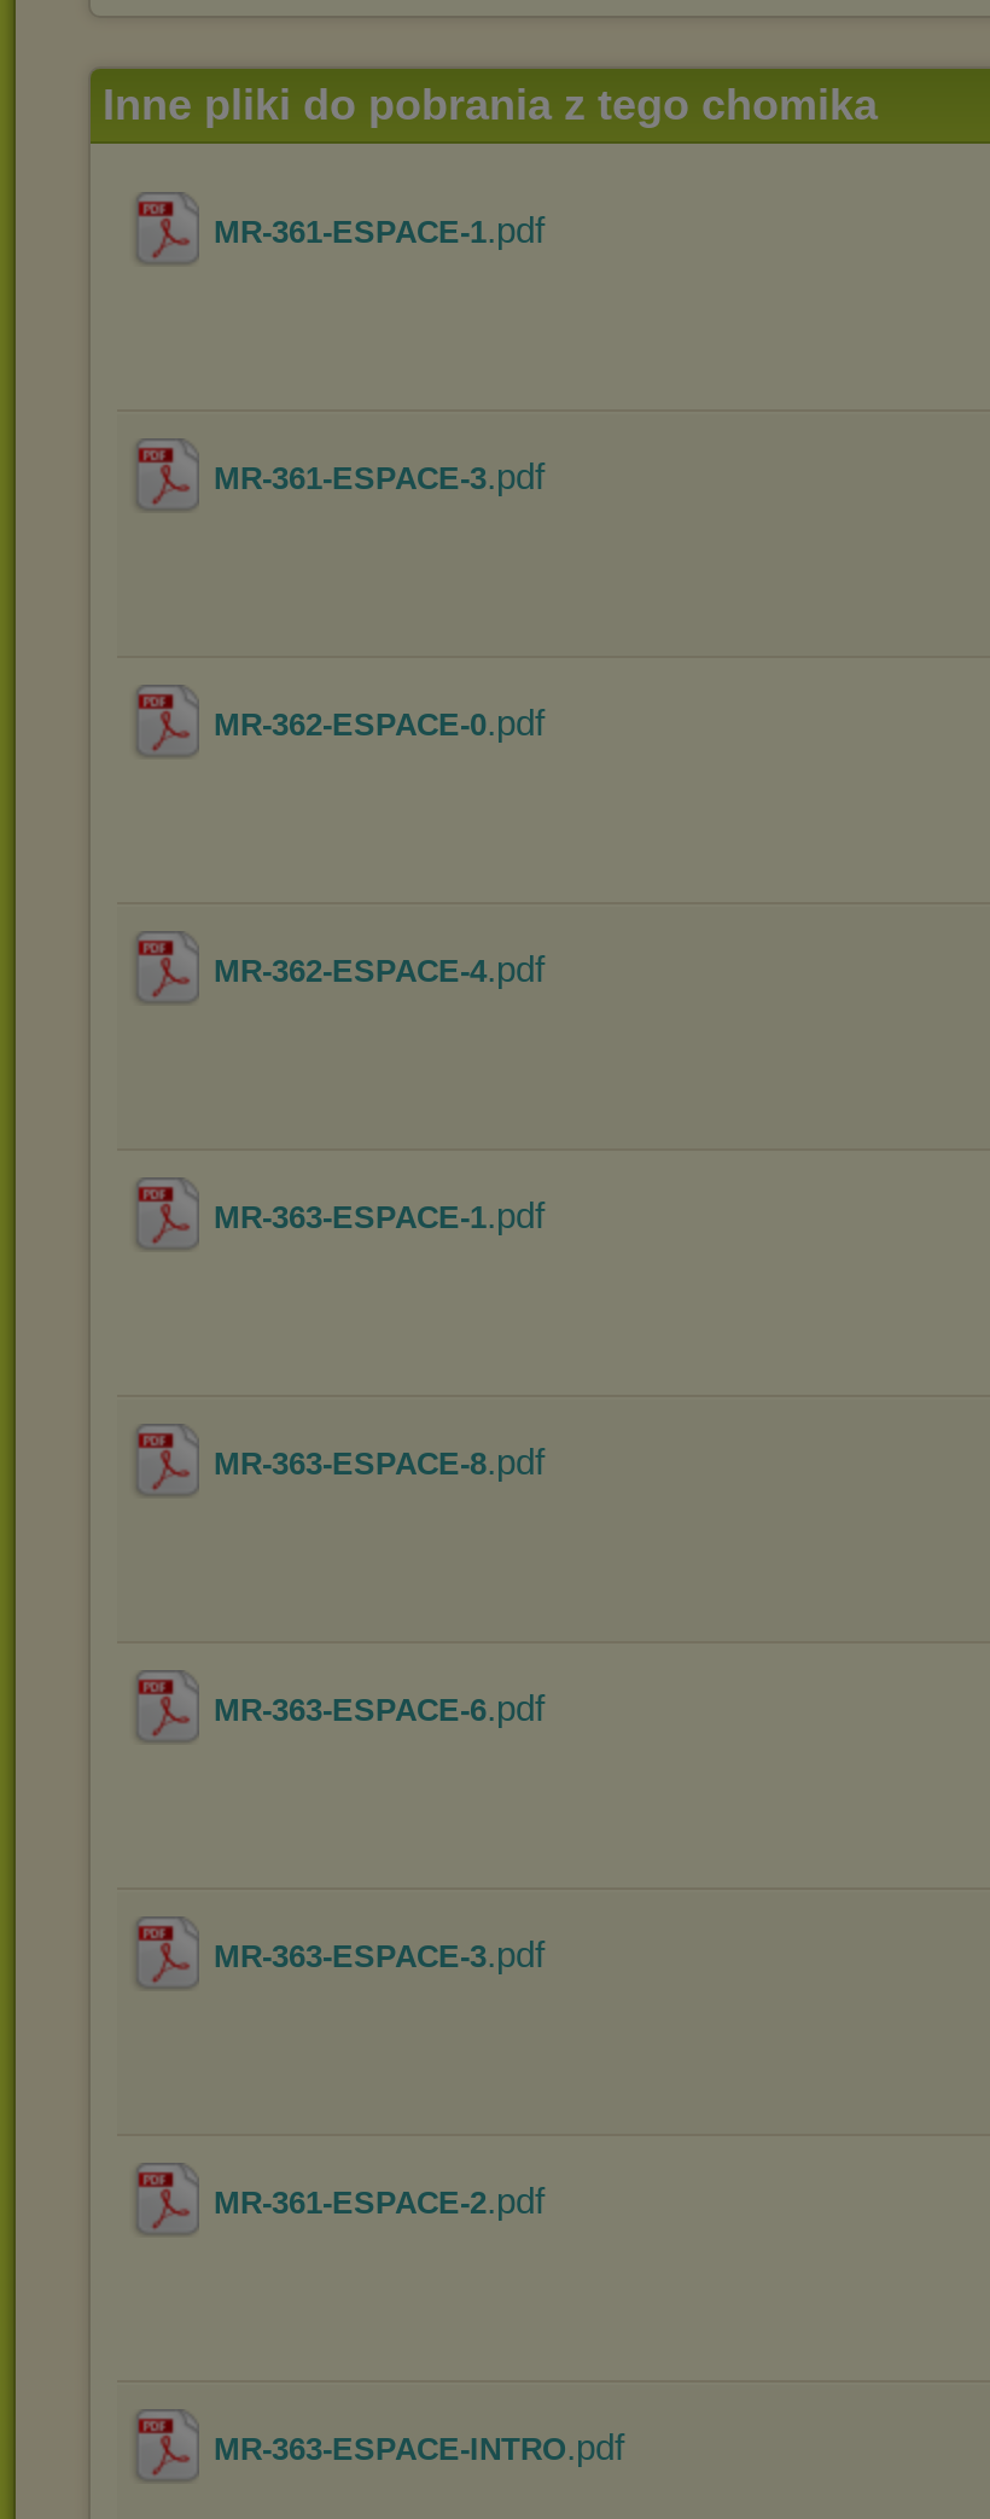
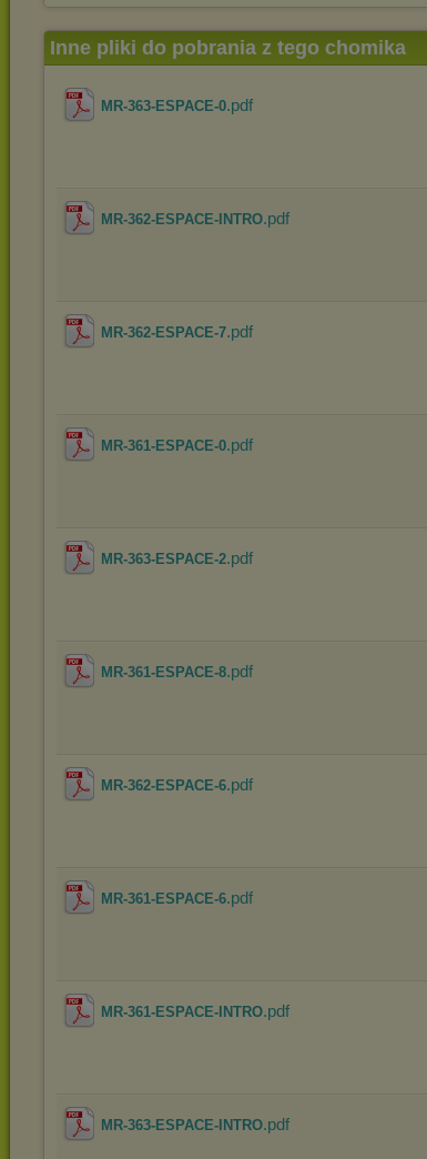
- MR-361-ESPACE-1.pdf
+ MR-363-ESPACE-0.pdf

- MR-361-ESPACE-3.pdf
+ MR-362-ESPACE-INTRO.pdf

- MR-362-ESPACE-0.pdf
+ MR-362-ESPACE-7.pdf

- MR-362-ESPACE-4.pdf
+ MR-361-ESPACE-0.pdf

- MR-363-ESPACE-1.pdf
+ MR-363-ESPACE-2.pdf

- MR-363-ESPACE-8.pdf
+ MR-361-ESPACE-8.pdf

- MR-363-ESPACE-6.pdf
+ MR-362-ESPACE-6.pdf

- MR-363-ESPACE-3.pdf
+ MR-361-ESPACE-6.pdf

- MR-361-ESPACE-2.pdf
+ MR-361-ESPACE-INTRO.pdf
